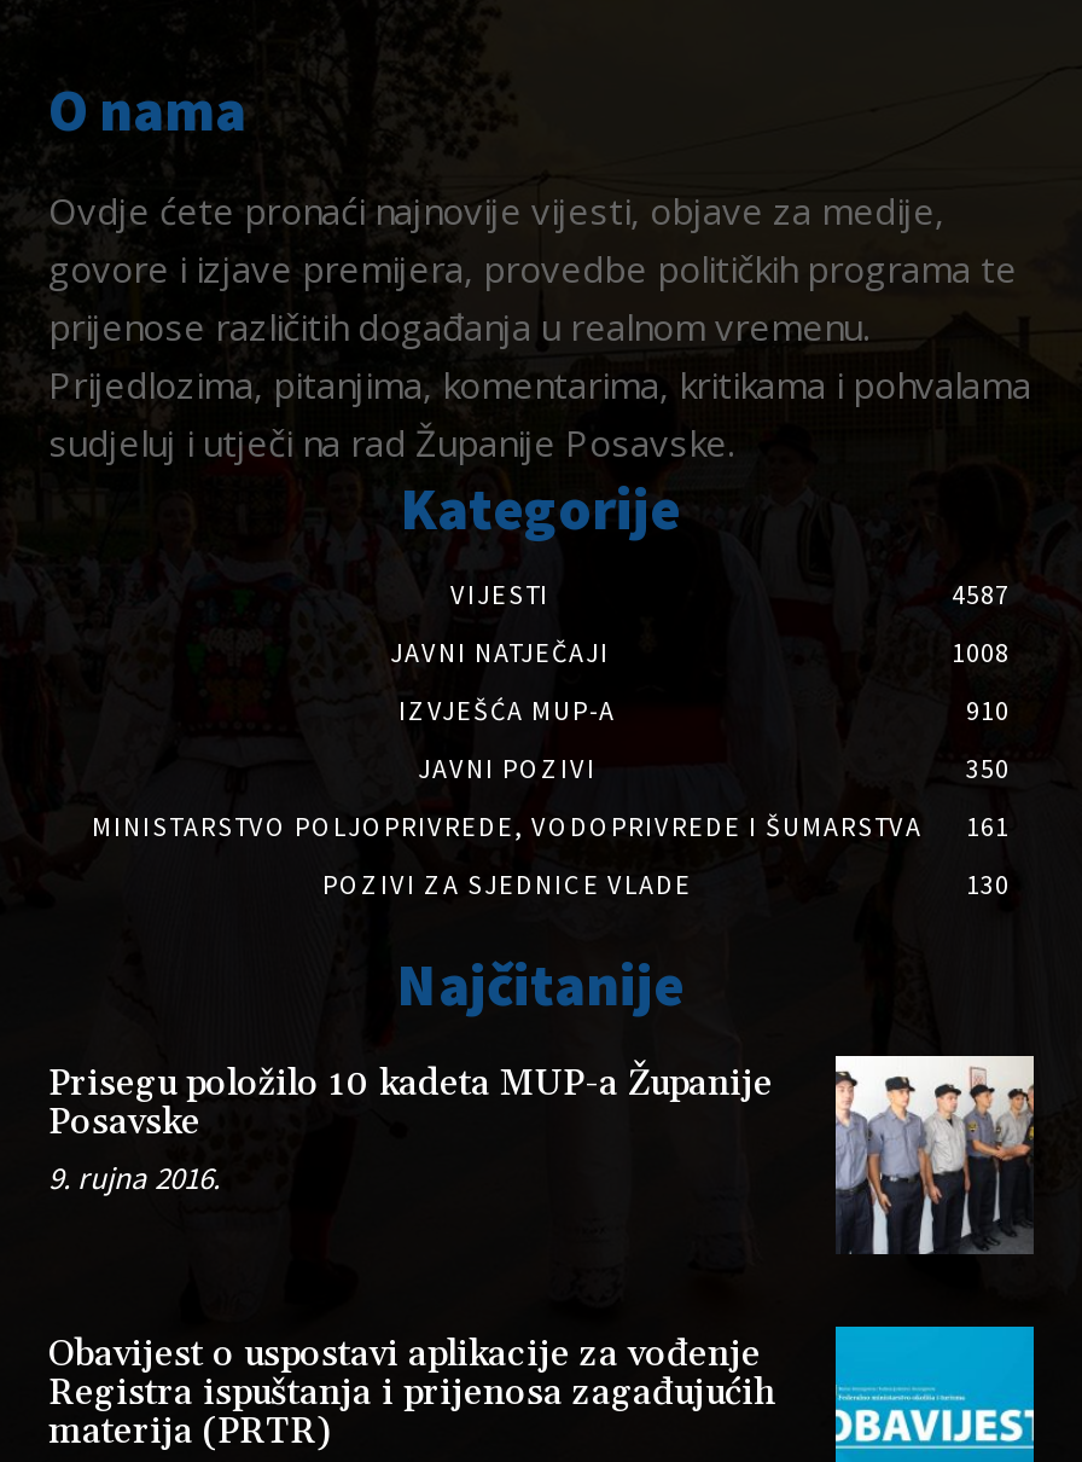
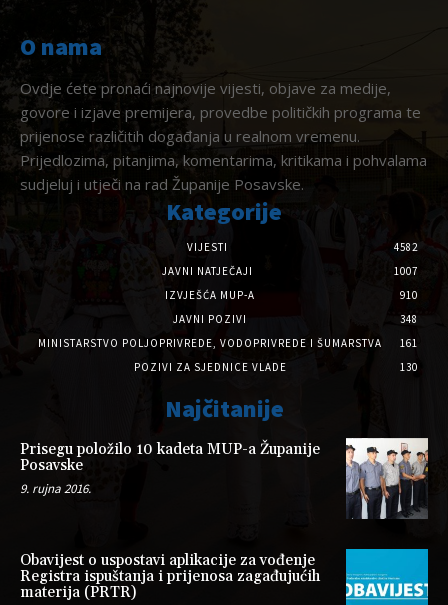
- 4587
+ 4582

- 1008
+ 1007

- 350
+ 348
